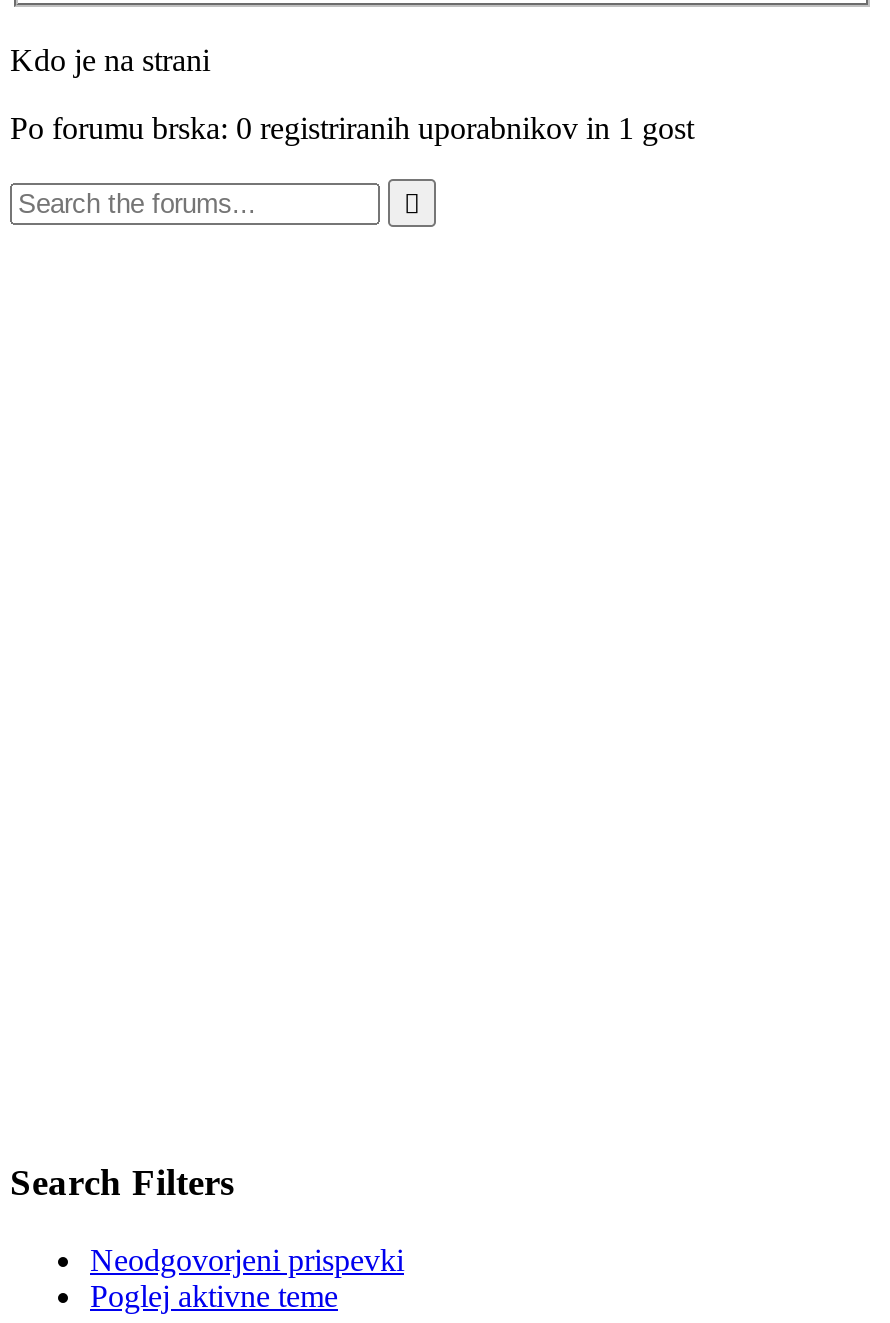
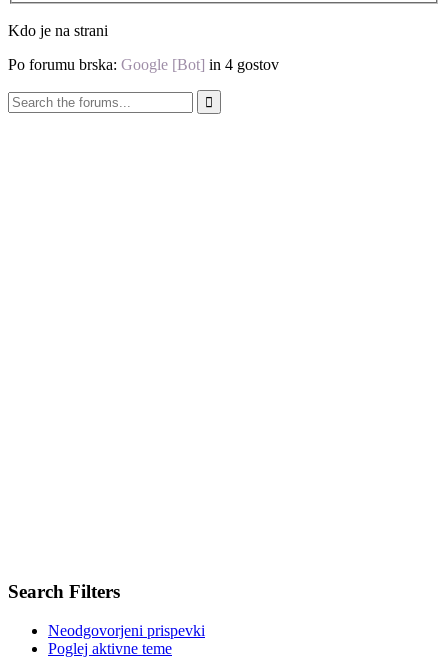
- Po forumu brska: 0 registriranih uporabnikov in 1 gost
+ Po forumu brska: Google [Bot] in 4 gostov
